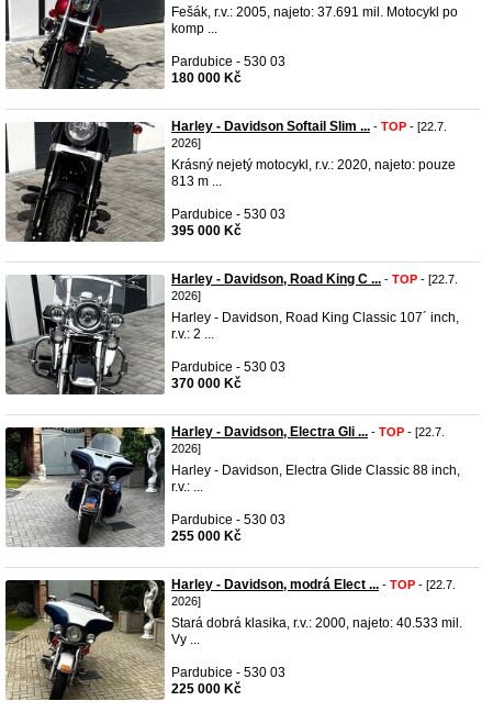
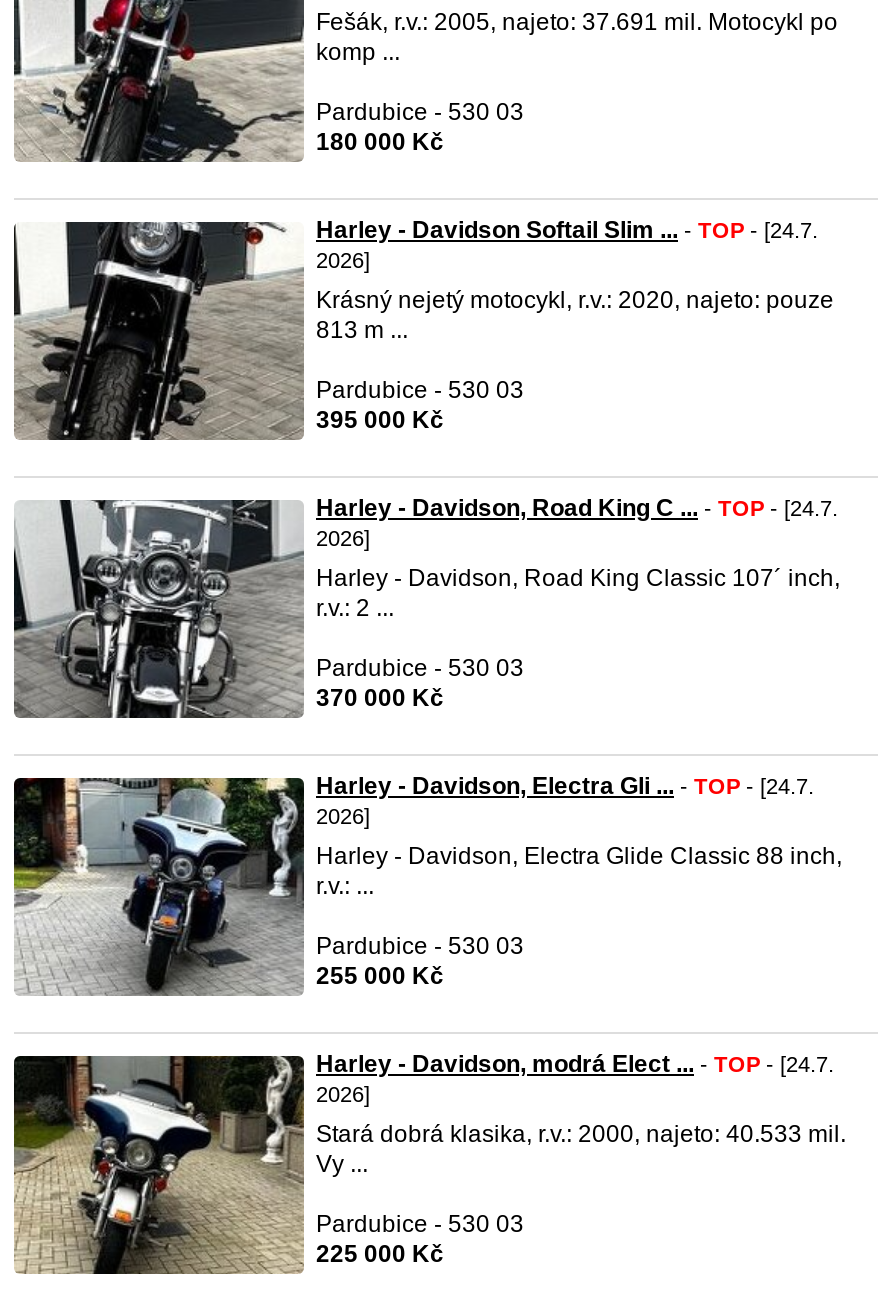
- Harley - Davidson Softail Slim ... - TOP - [22.7.
+ Harley - Davidson Softail Slim ... - TOP - [24.7.

- Harley - Davidson, Road King C ... - TOP - [22.7.
+ Harley - Davidson, Road King C ... - TOP - [24.7.

- Harley - Davidson, Electra Gli ... - TOP - [22.7.
+ Harley - Davidson, Electra Gli ... - TOP - [24.7.

- Harley - Davidson, modrá Elect ... - TOP - [22.7.
+ Harley - Davidson, modrá Elect ... - TOP - [24.7.
